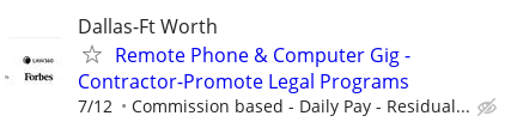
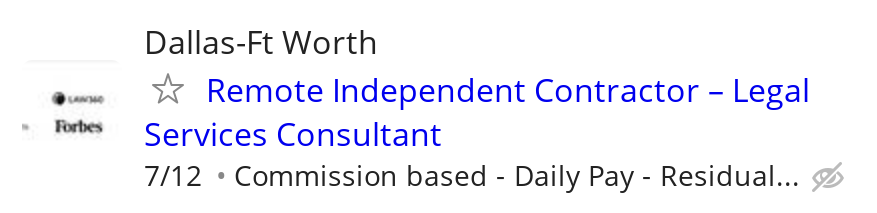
- Remote Phone & Computer Gig -
- Contractor-Promote Legal Programs
+ Remote Independent Contractor – Legal
+ Services Consultant
